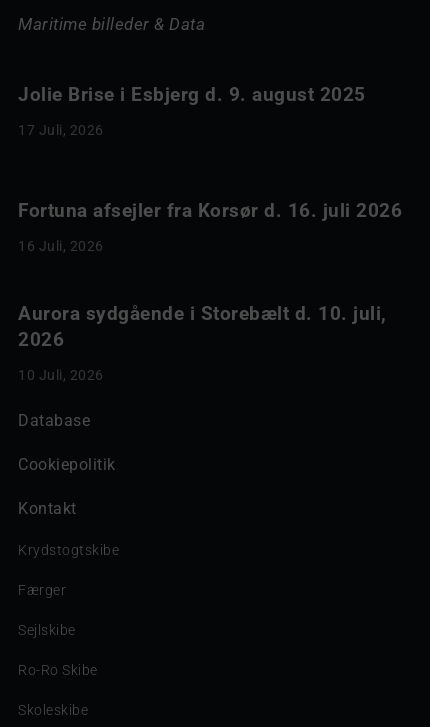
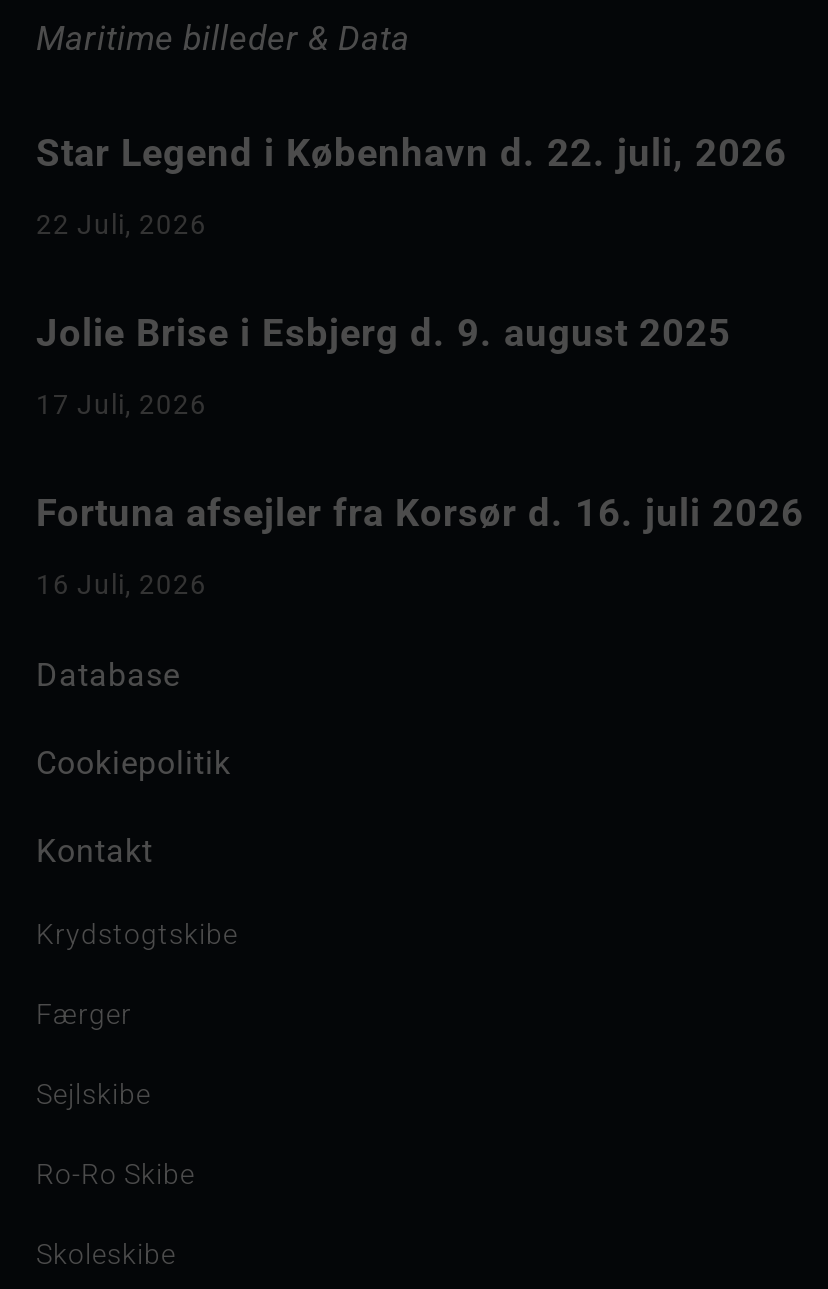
+ Star Legend i København d. 22. juli, 2026
+ 22 Juli, 2026

moved down: Jolie Brise i Esbjerg d. 9. august 2025 | 17 Juli, 2026

moved down: Fortuna afsejler fra Korsør d. 16. juli 2026 | 16 Juli, 2026

- Aurora sydgående i Storebælt d. 10. juli,
- 2026
- 10 Juli, 2026
